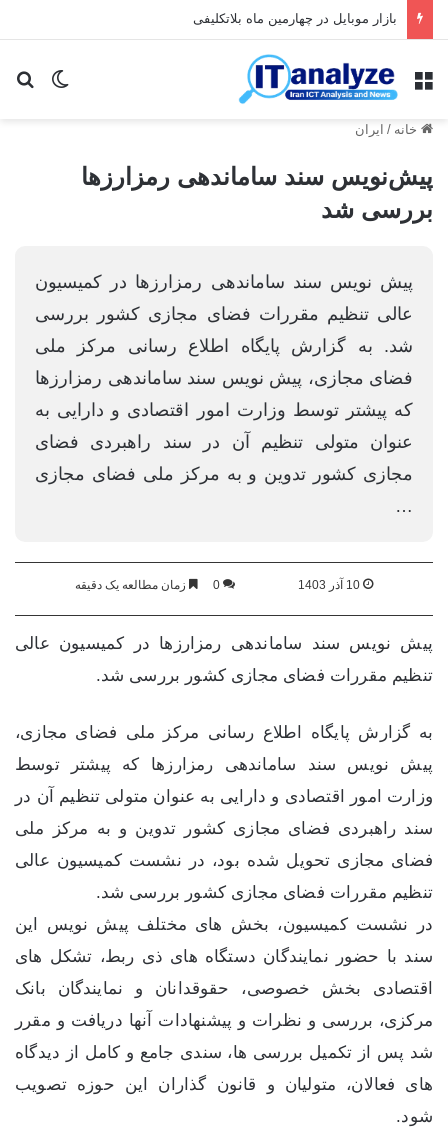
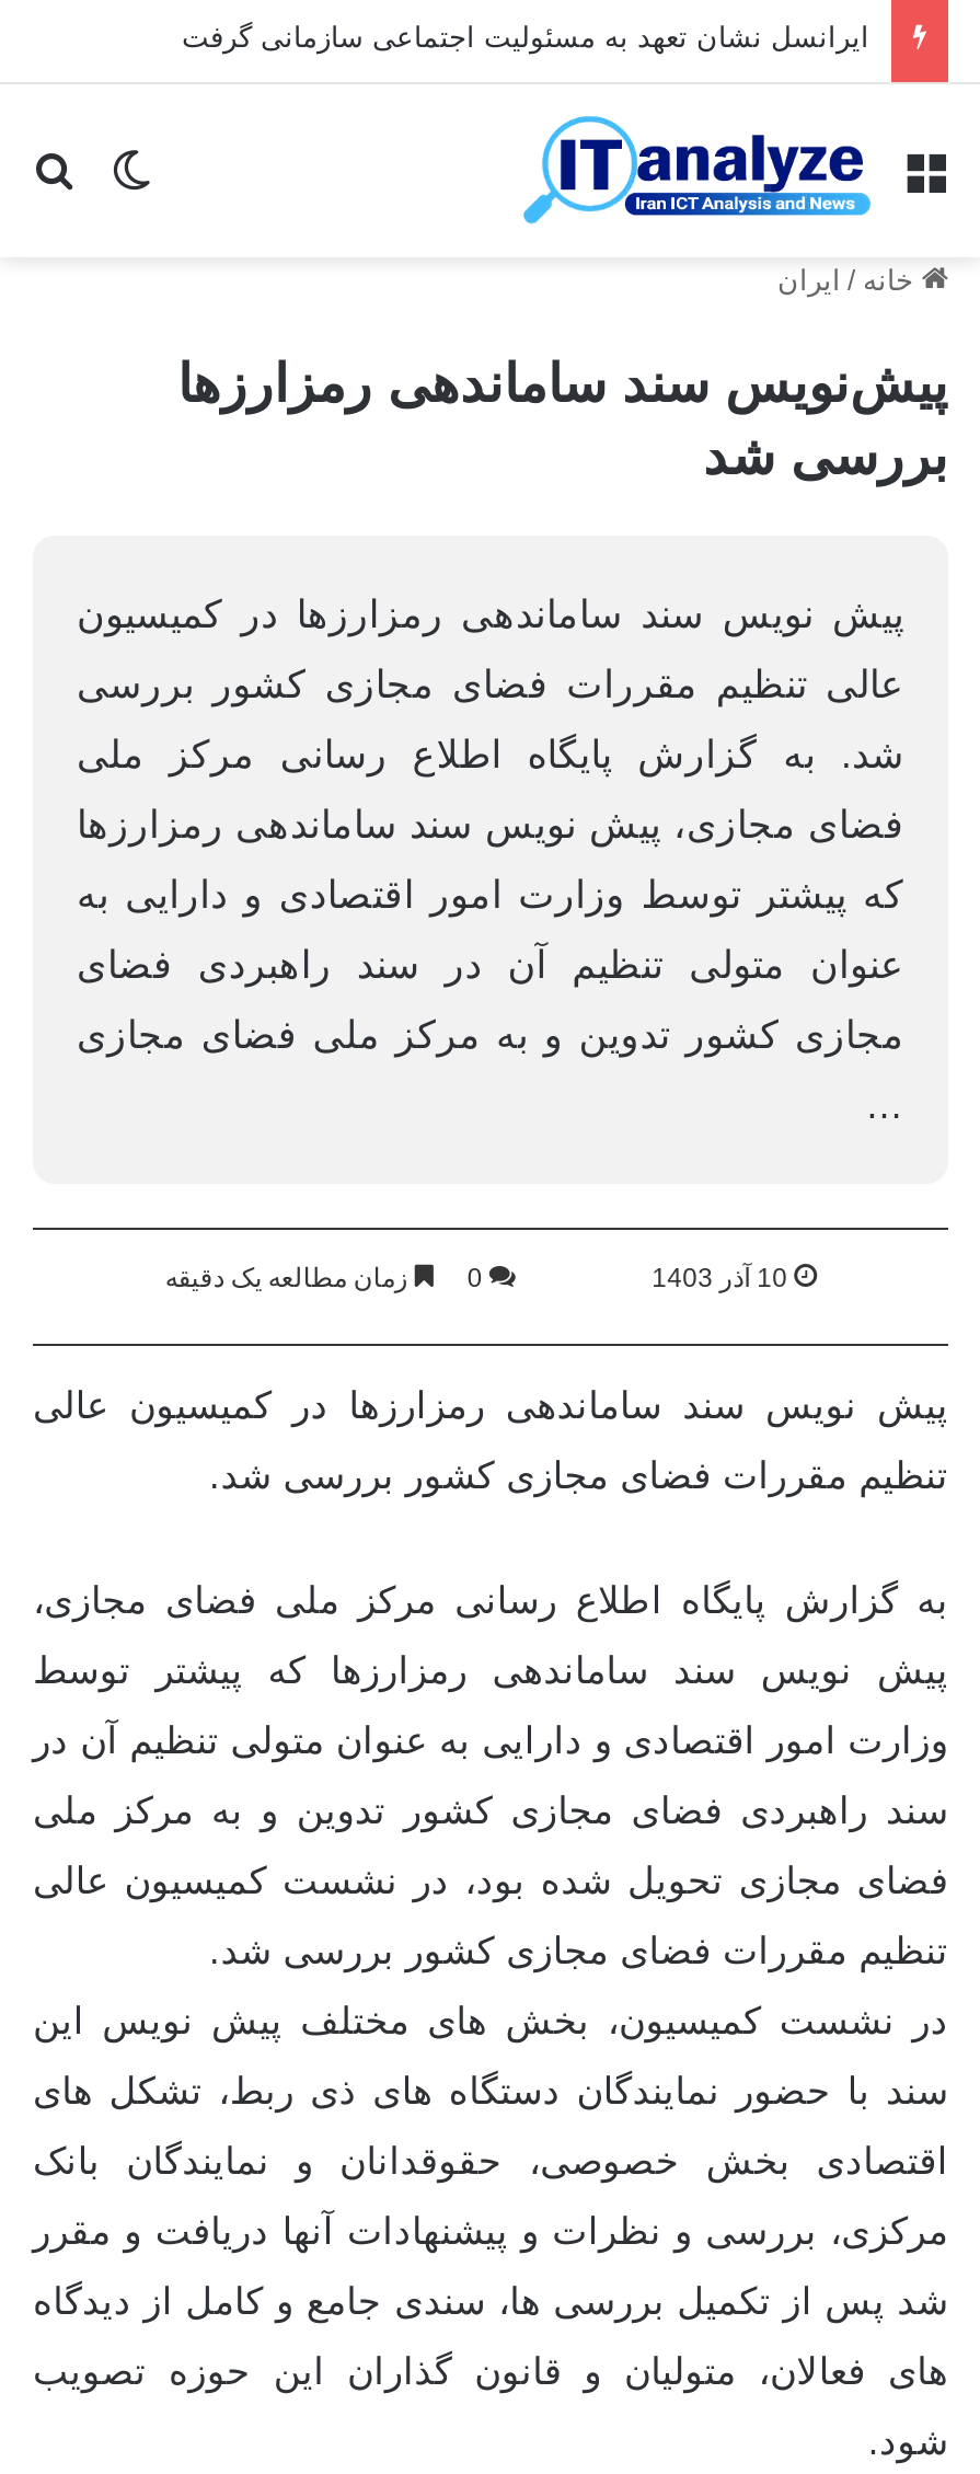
- بازار موبایل در چهارمین ماه بلاتکلیفی
+ ایرانسل نشان تعهد به مسئولیت اجتماعی سازمانی گرفت
